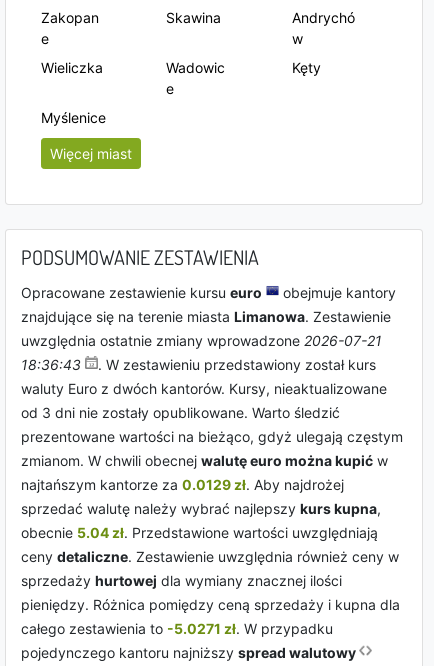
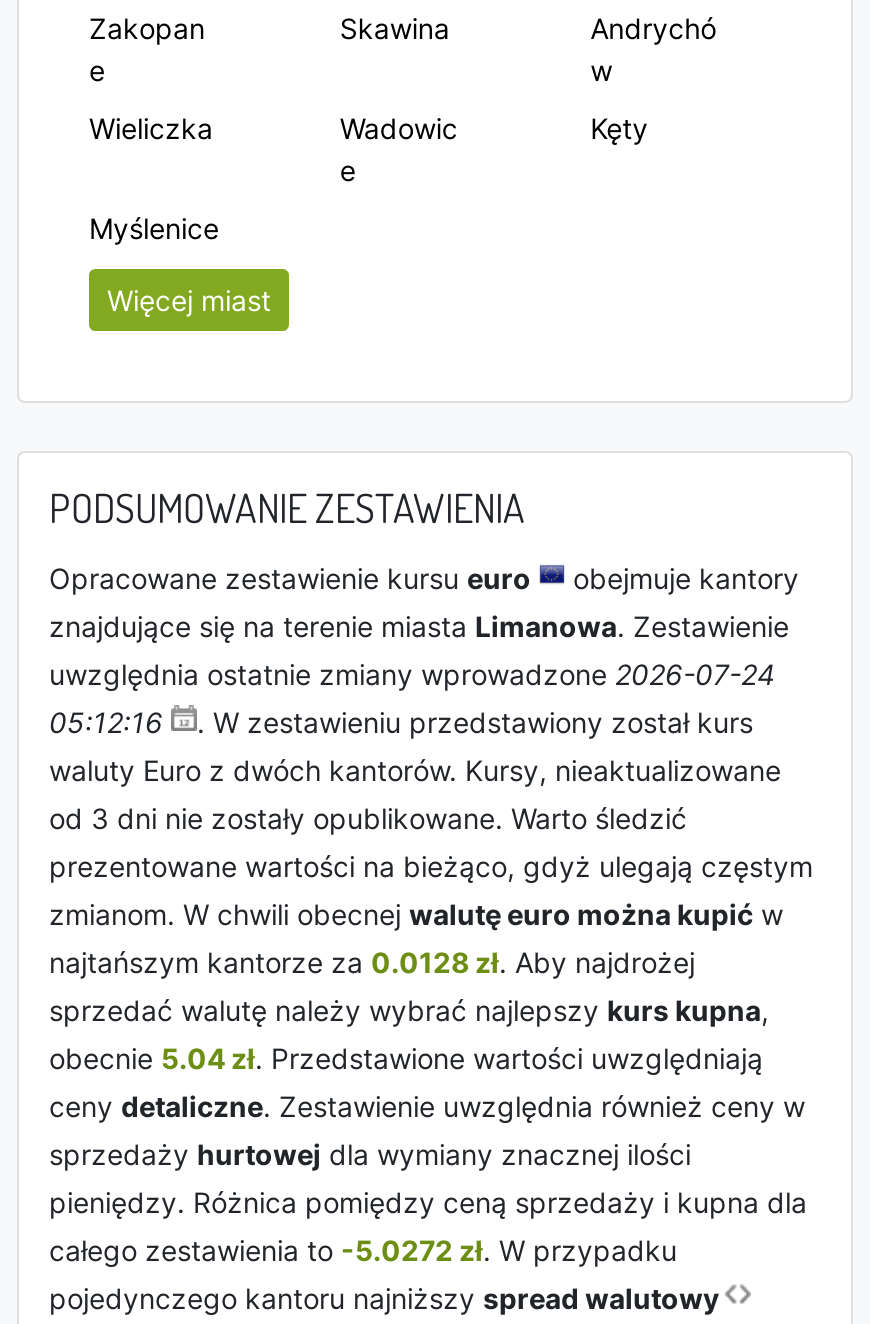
- uwzględnia ostatnie zmiany wprowadzone 2026-07-21
+ uwzględnia ostatnie zmiany wprowadzone 2026-07-24

- 18:36:43 . W zestawieniu przedstawiony został kurs
+ 05:12:16 . W zestawieniu przedstawiony został kurs

- najtańszym kantorze za 0.0129 zł. Aby najdrożej
+ najtańszym kantorze za 0.0128 zł. Aby najdrożej

- całego zestawienia to -5.0271 zł. W przypadku
+ całego zestawienia to -5.0272 zł. W przypadku
